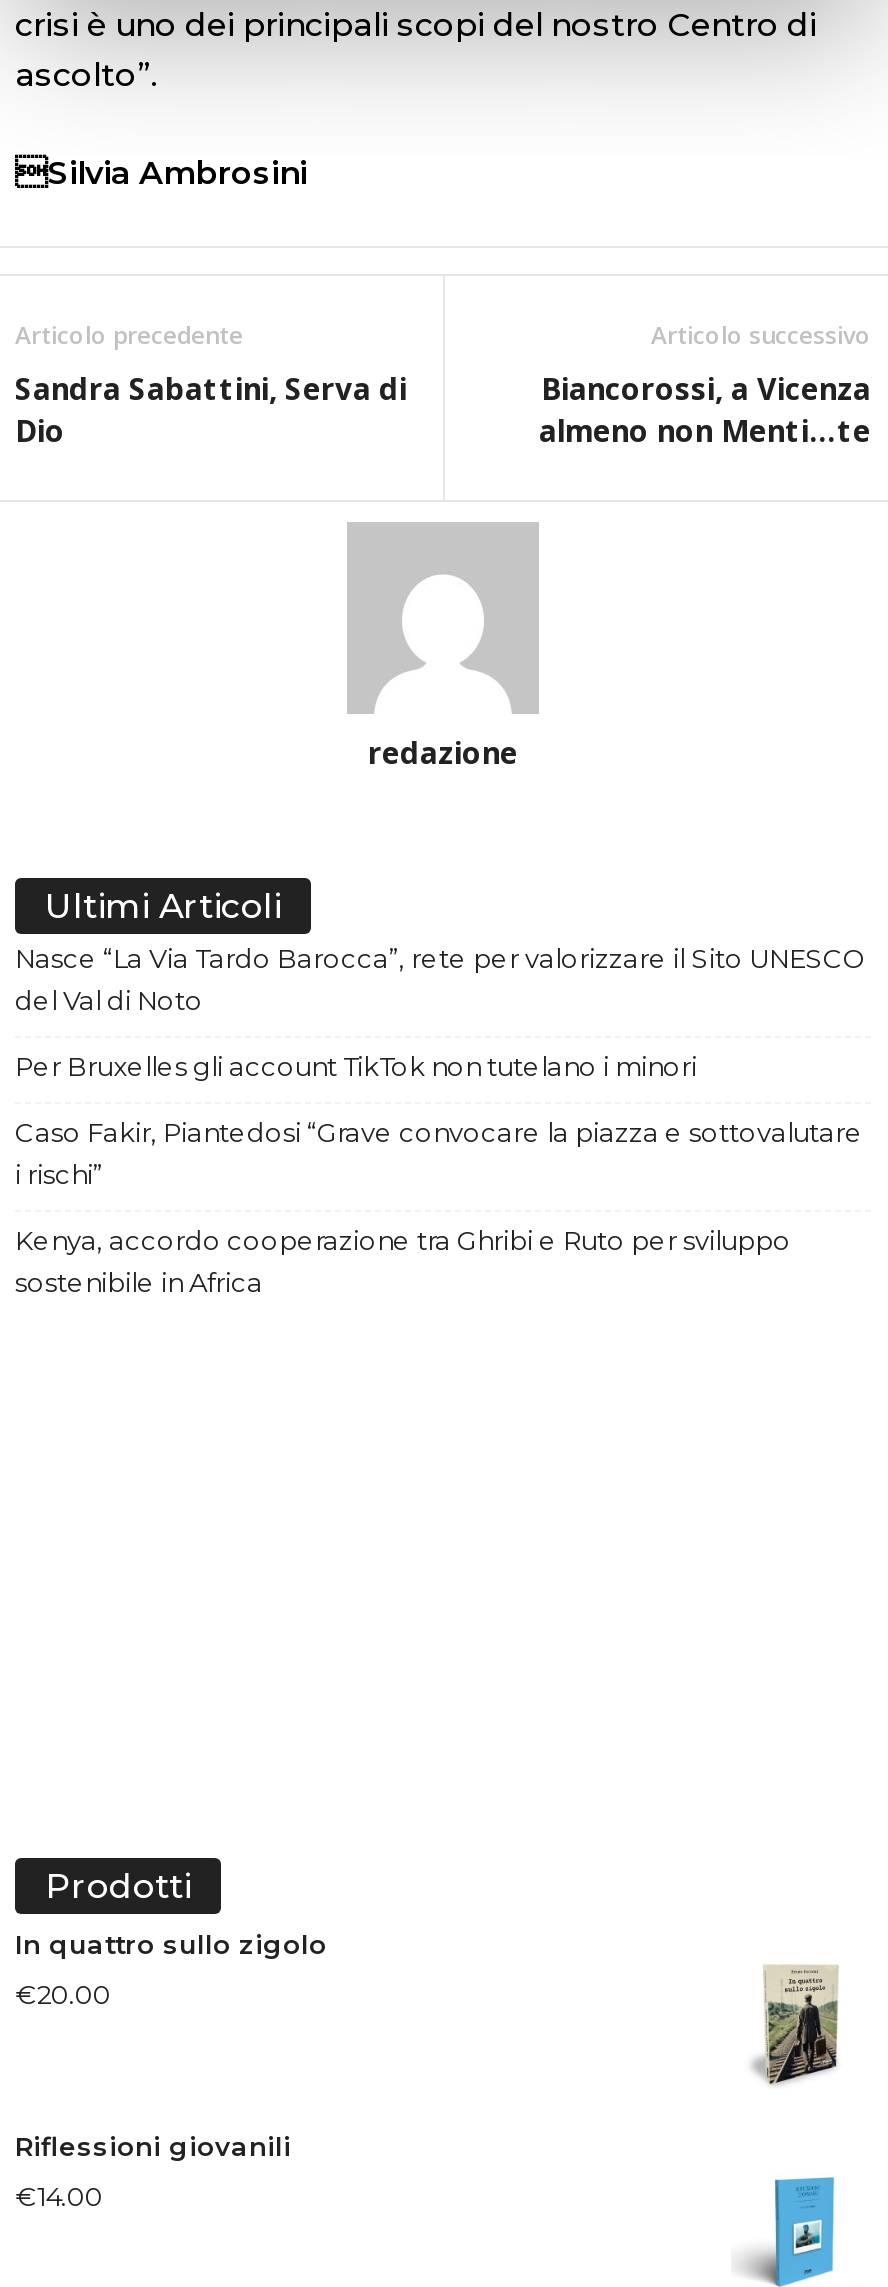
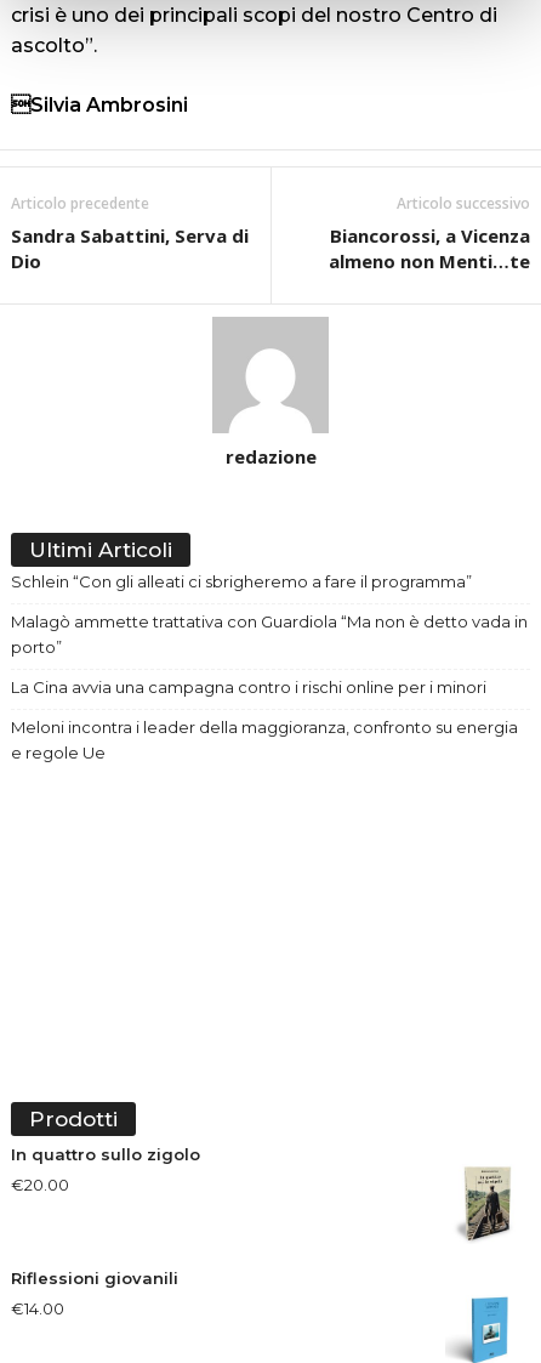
- Nasce “La Via Tardo Barocca”, rete per valorizzare il Sito UNESCO
- del Val di Noto
+ Schlein “Con gli alleati ci sbrigheremo a fare il programma”

- Per Bruxelles gli account TikTok non tutelano i minori
+ Malagò ammette trattativa con Guardiola “Ma non è detto vada in
+ porto”

- Caso Fakir, Piantedosi “Grave convocare la piazza e sottovalutare
- i rischi”
+ La Cina avvia una campagna contro i rischi online per i minori

- Kenya, accordo cooperazione tra Ghribi e Ruto per sviluppo
- sostenibile in Africa
+ Meloni incontra i leader della maggioranza, confronto su energia
+ e regole Ue
